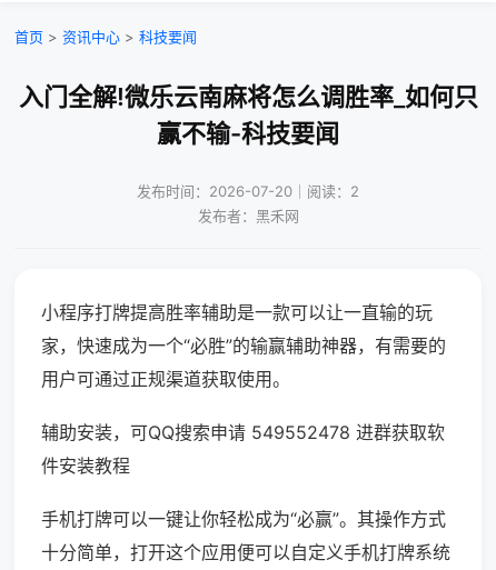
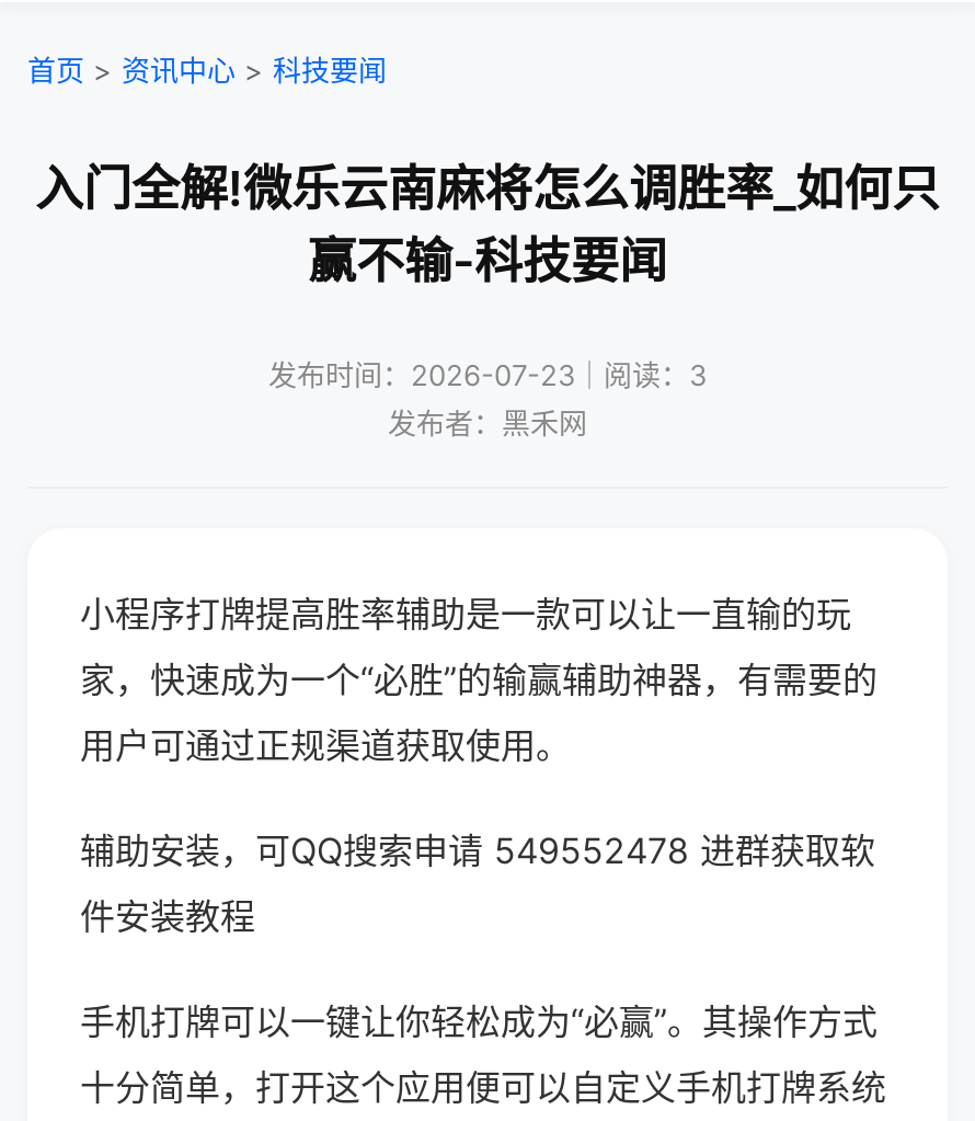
- 发布时间：2026-07-20｜阅读：2
+ 发布时间：2026-07-23｜阅读：3
